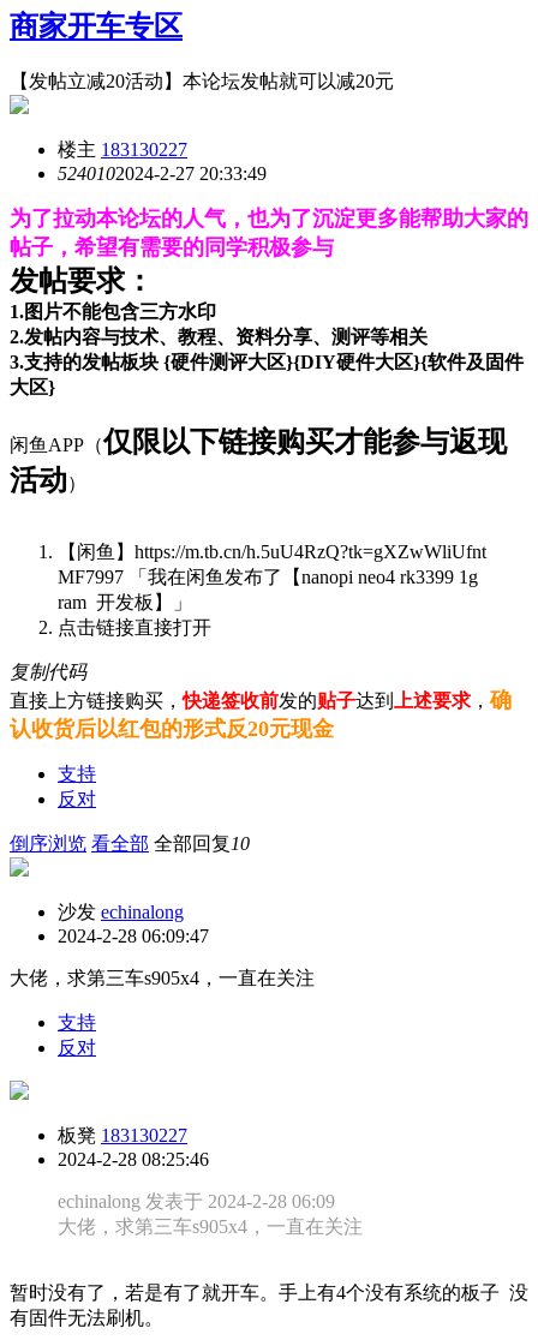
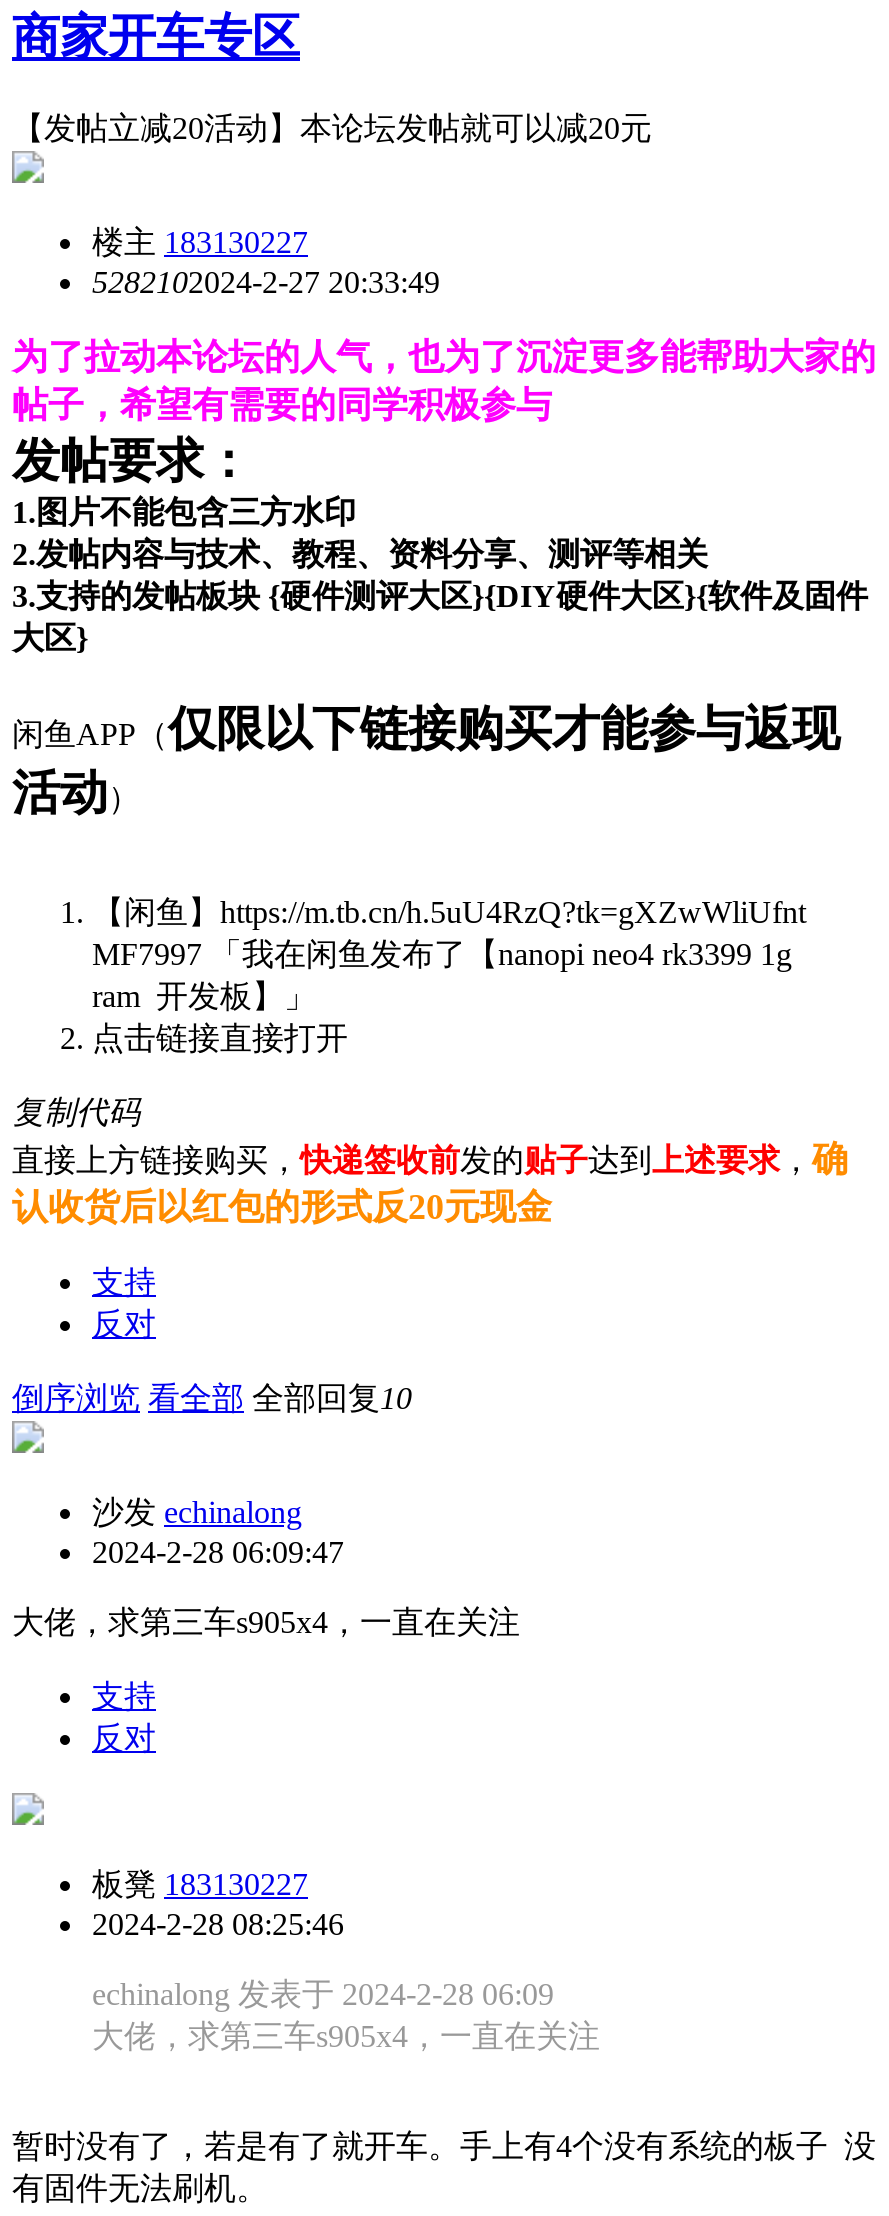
- 5240102024-2-27 20:33:49
+ 5282102024-2-27 20:33:49
